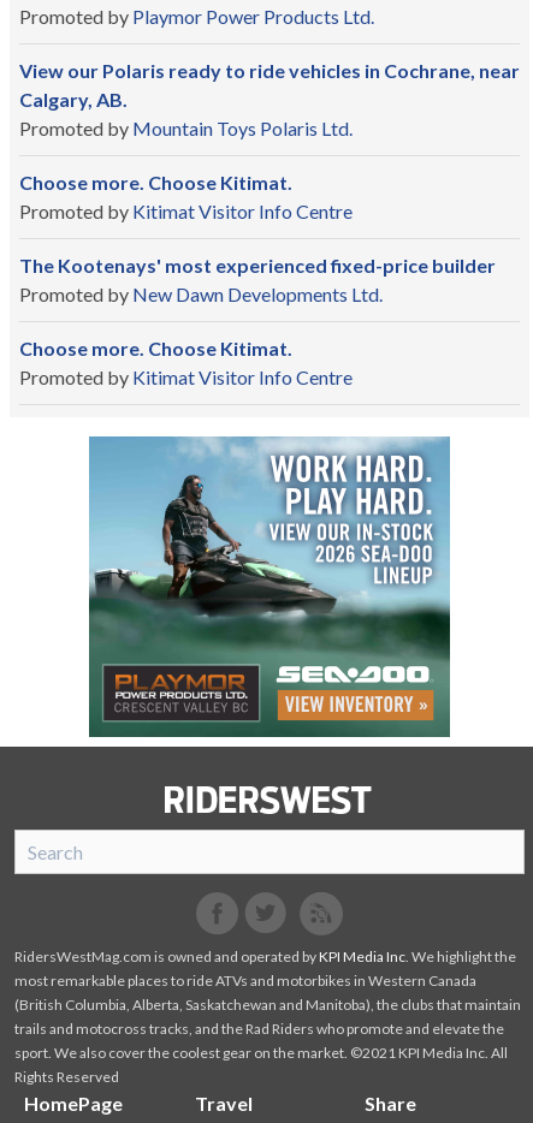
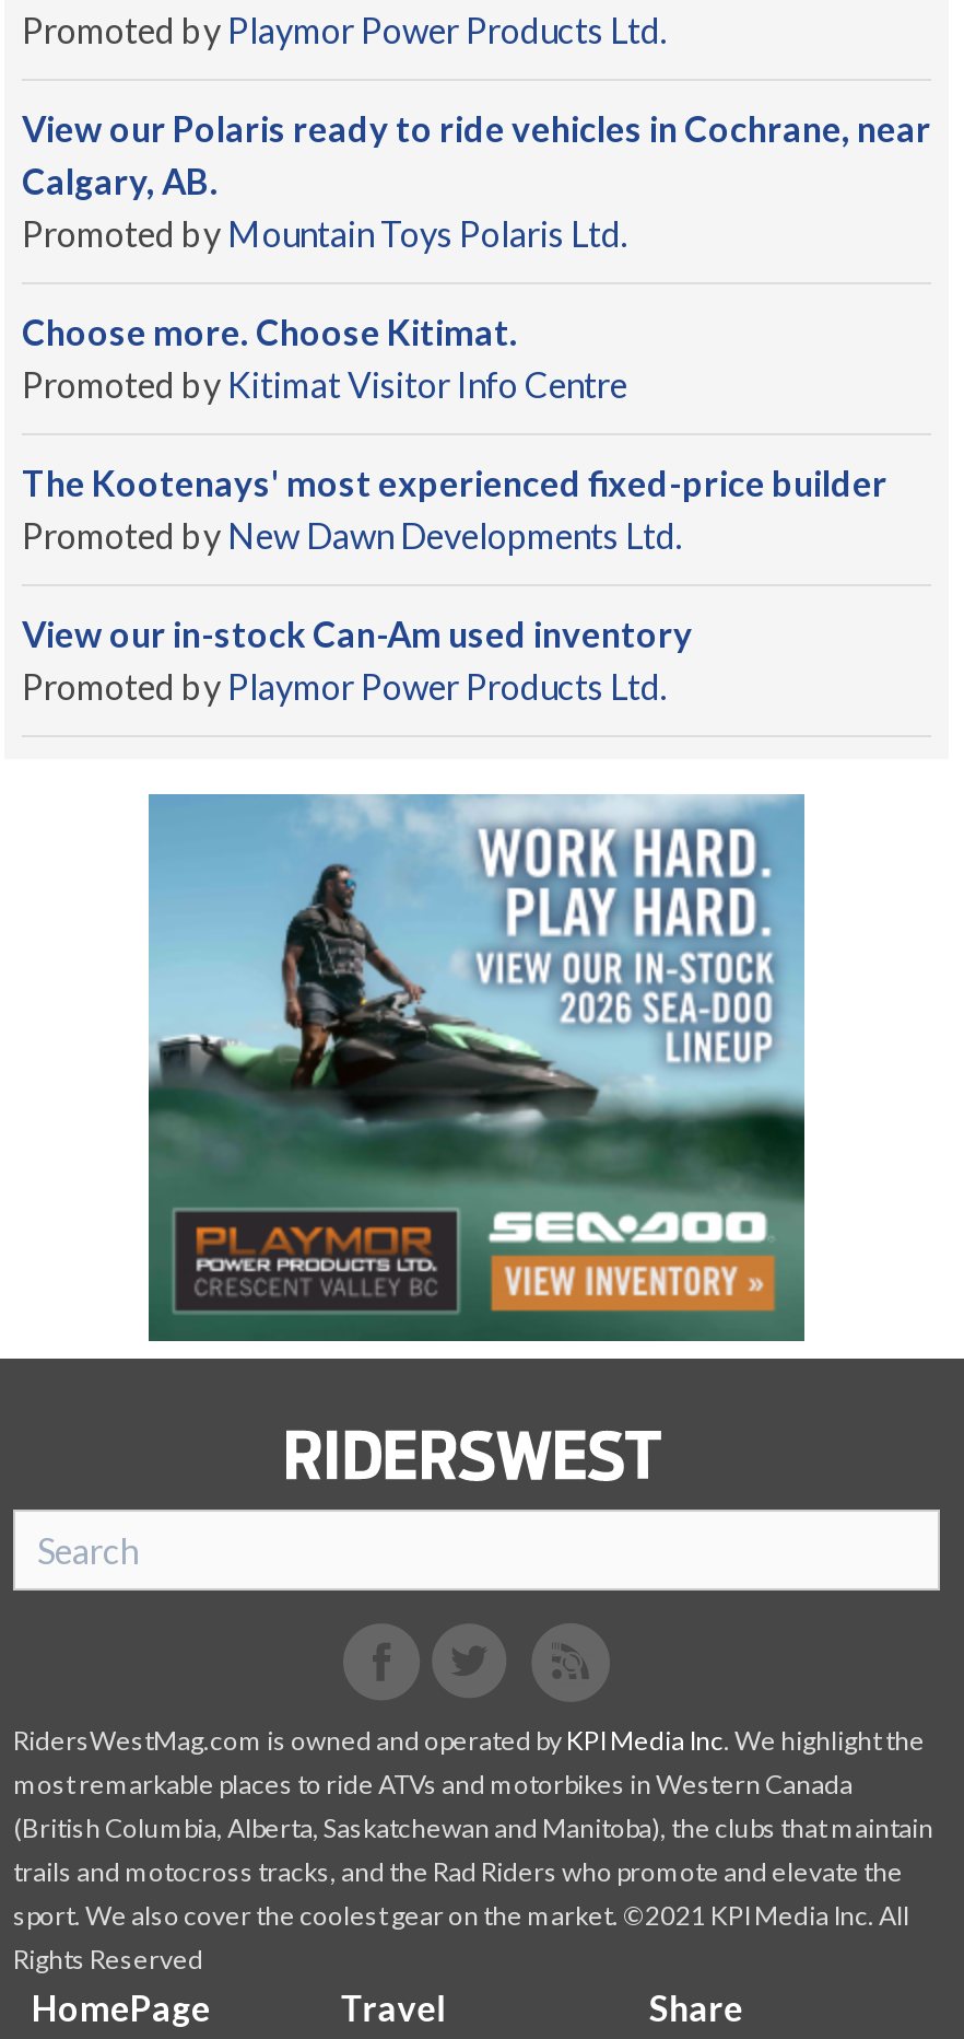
- Choose more. Choose Kitimat.
- Promoted by Kitimat Visitor Info Centre
+ View our in-stock Can-Am used inventory
+ Promoted by Playmor Power Products Ltd.
